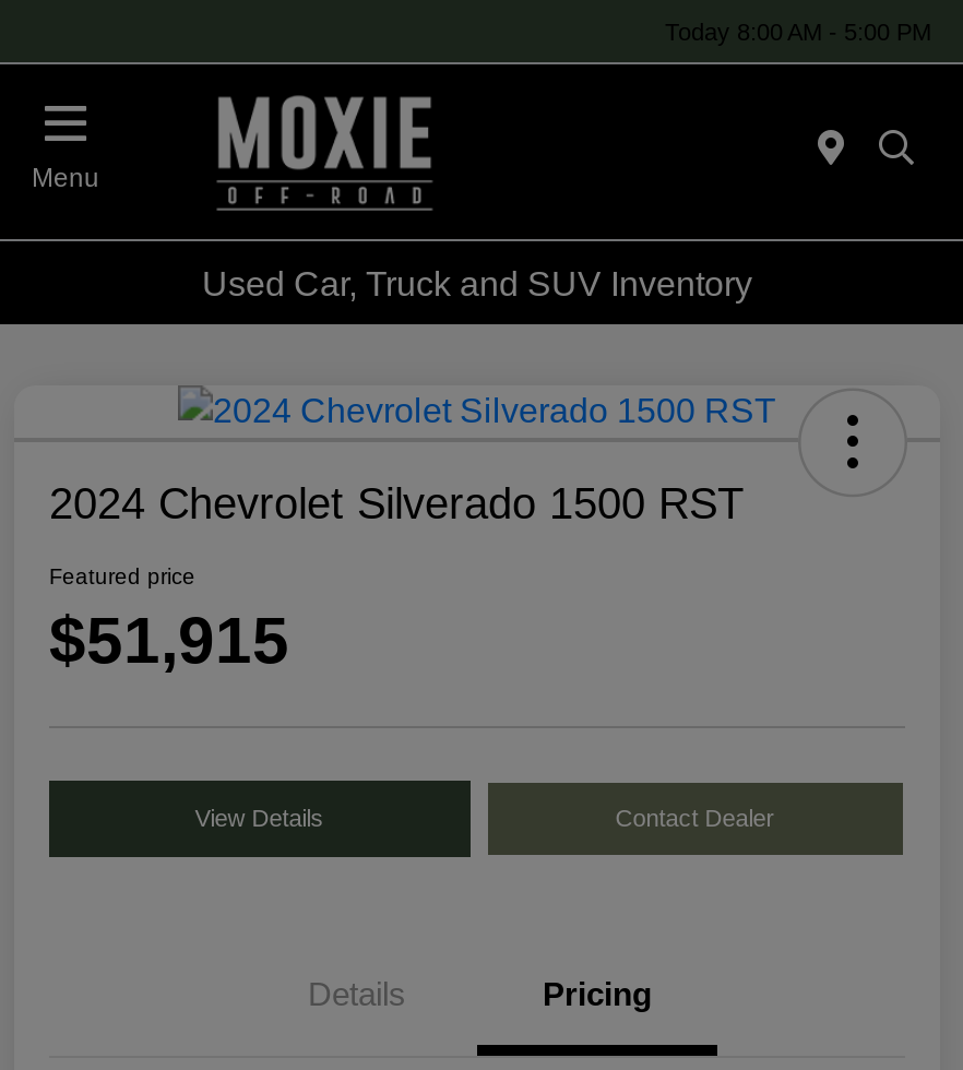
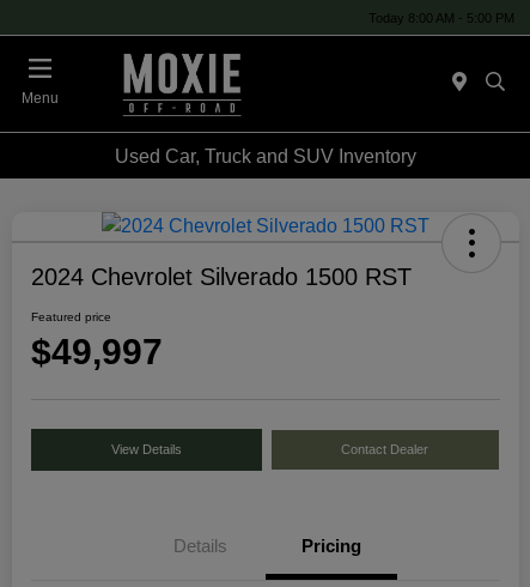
- $51,915
+ $49,997
